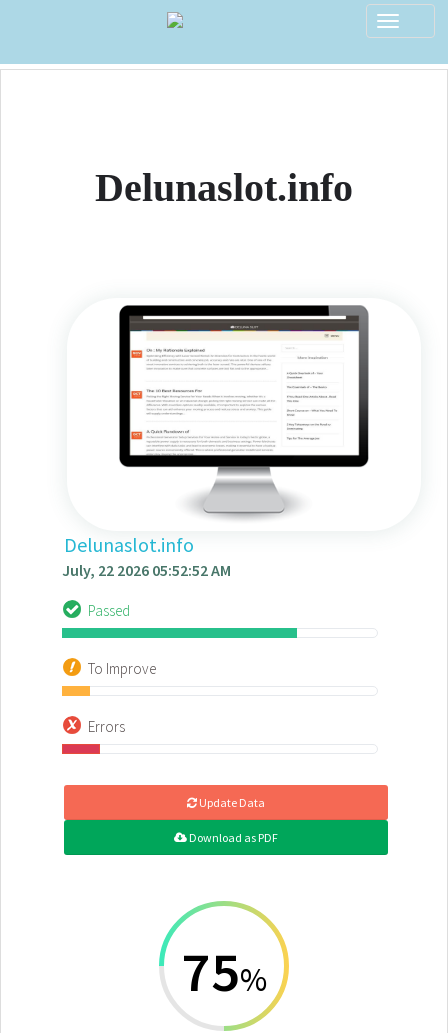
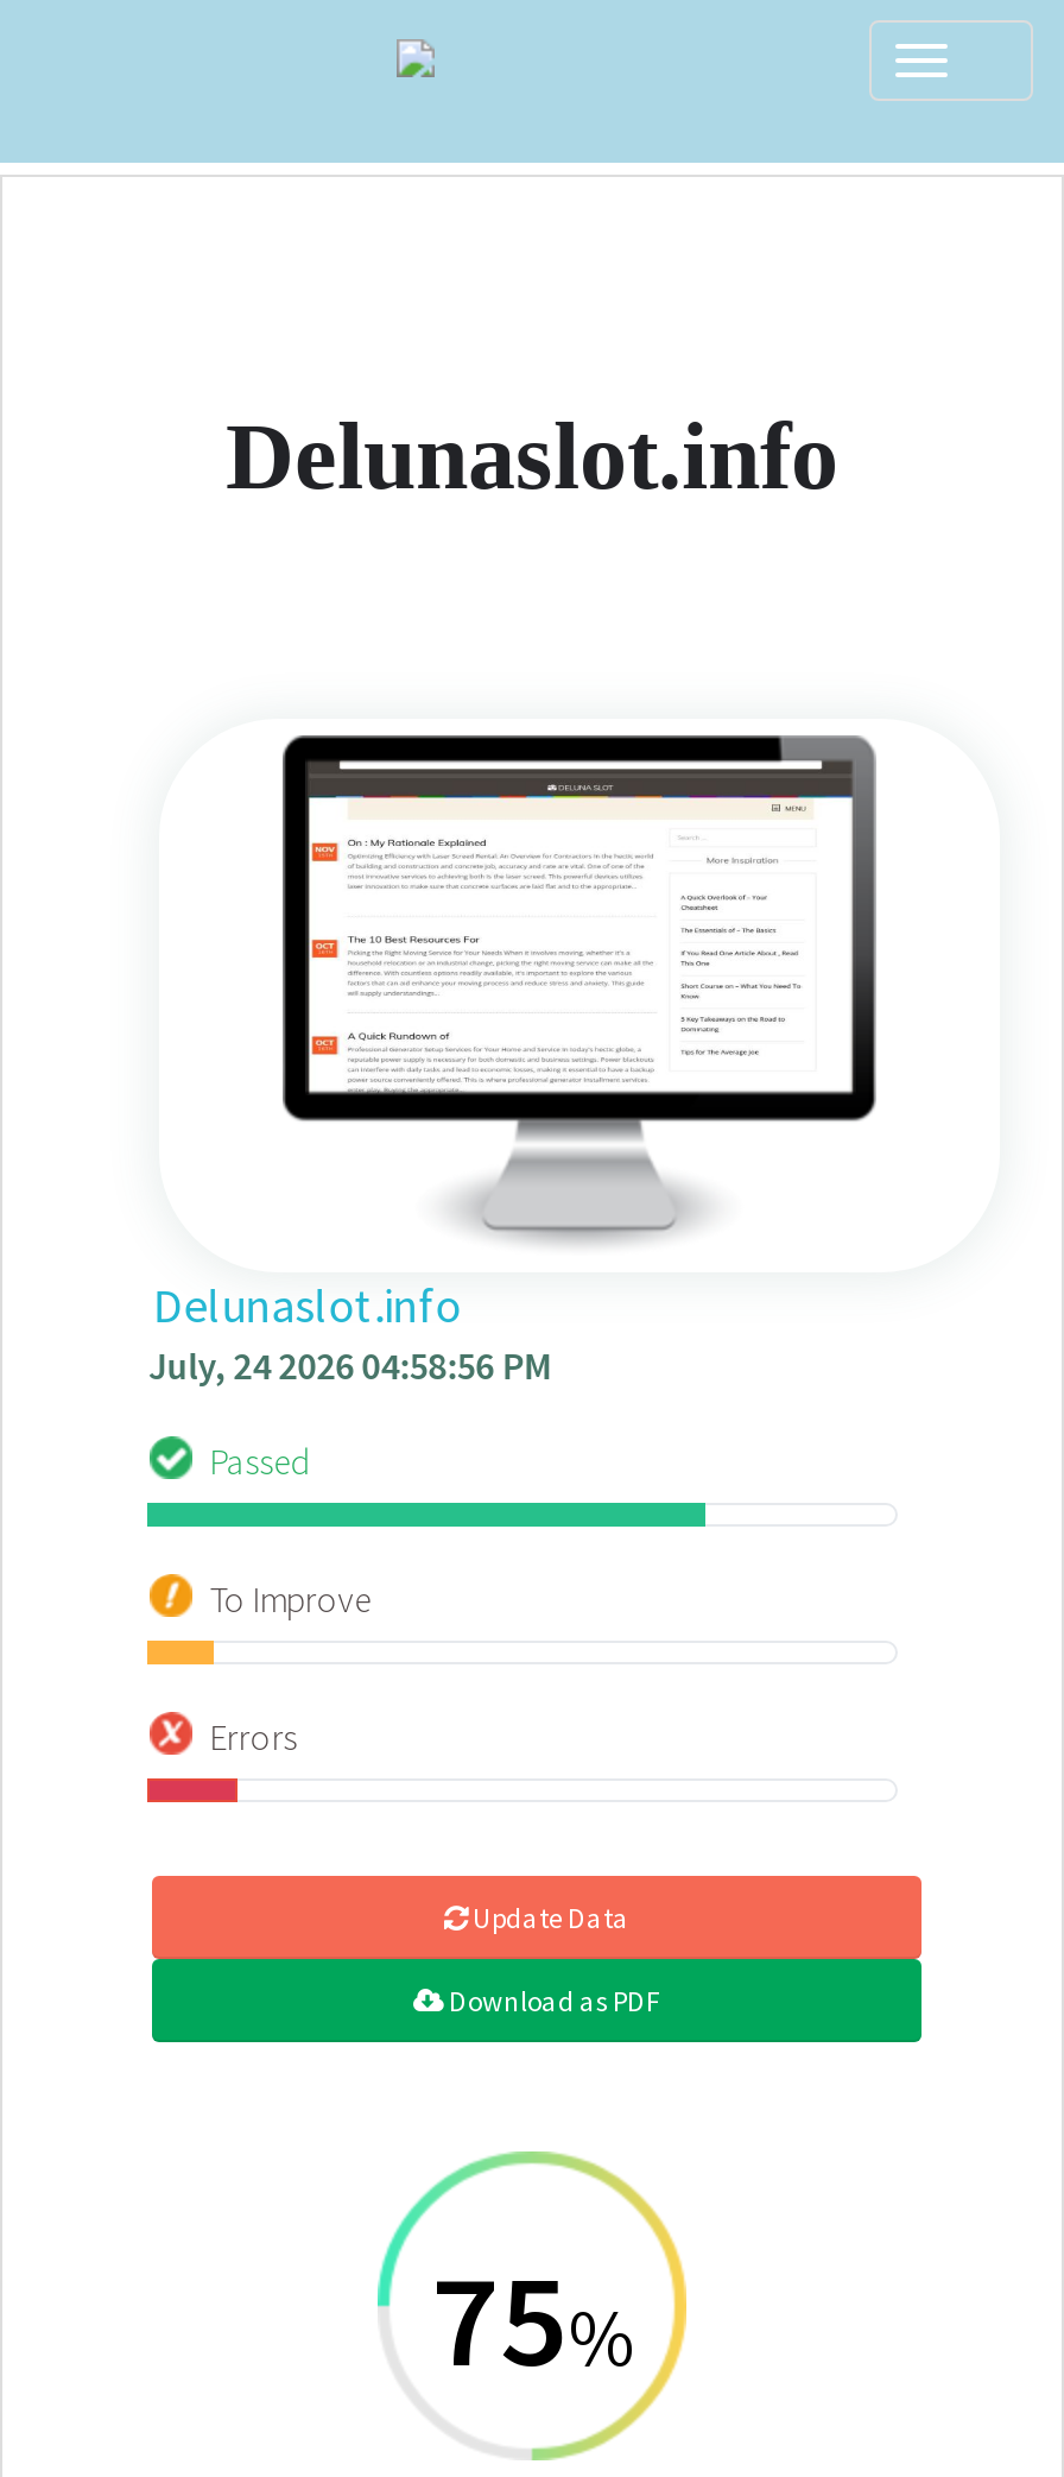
- July, 22 2026 05:52:52 AM
+ July, 24 2026 04:58:56 PM
